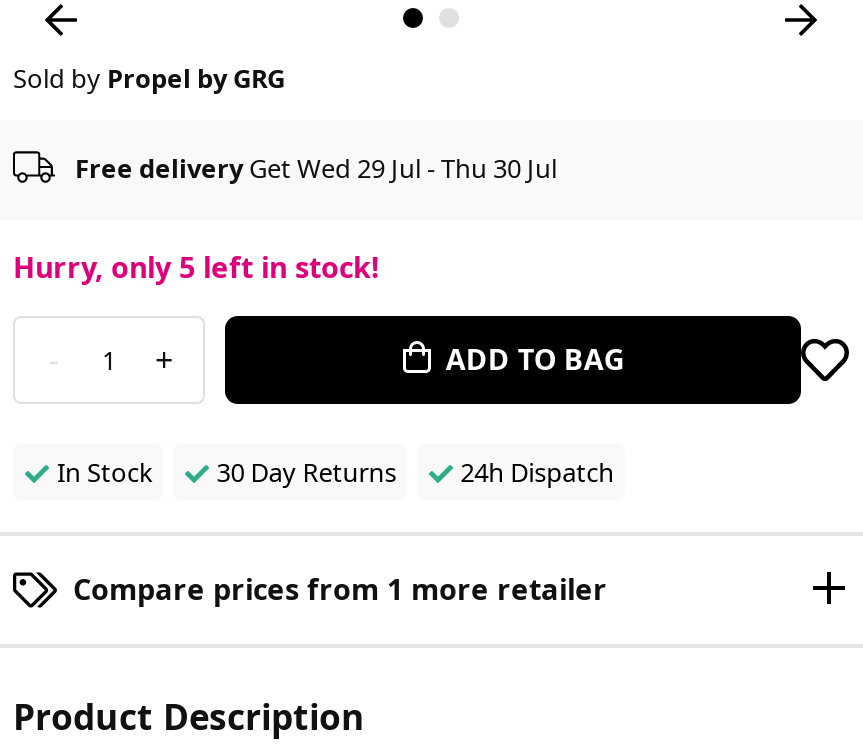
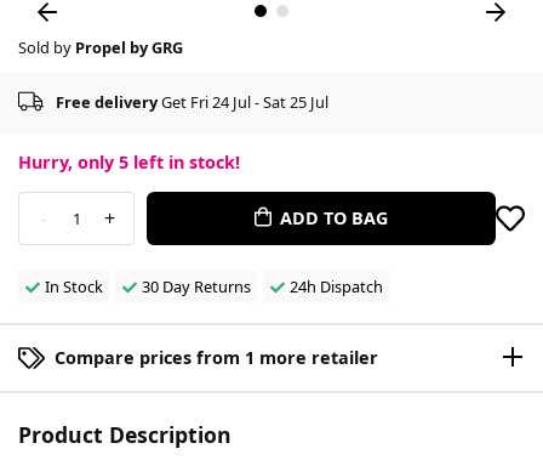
- Free deliveryGet Wed 29 Jul - Thu 30 Jul
+ Free deliveryGet Fri 24 Jul - Sat 25 Jul
